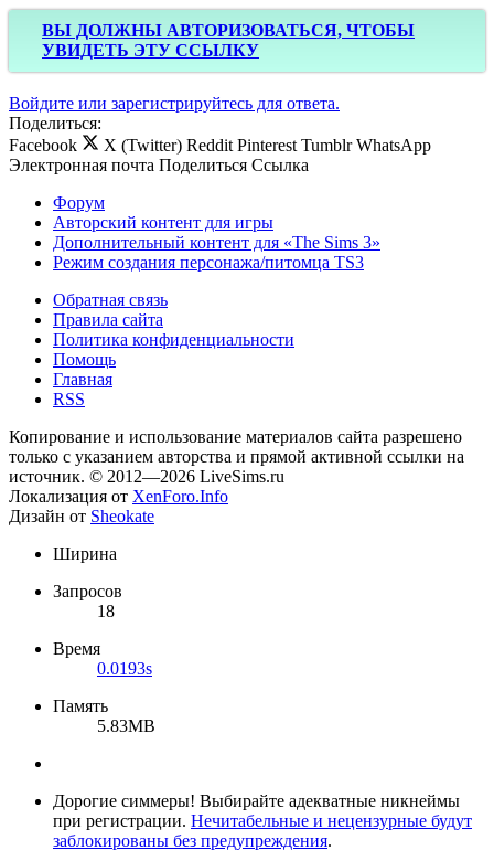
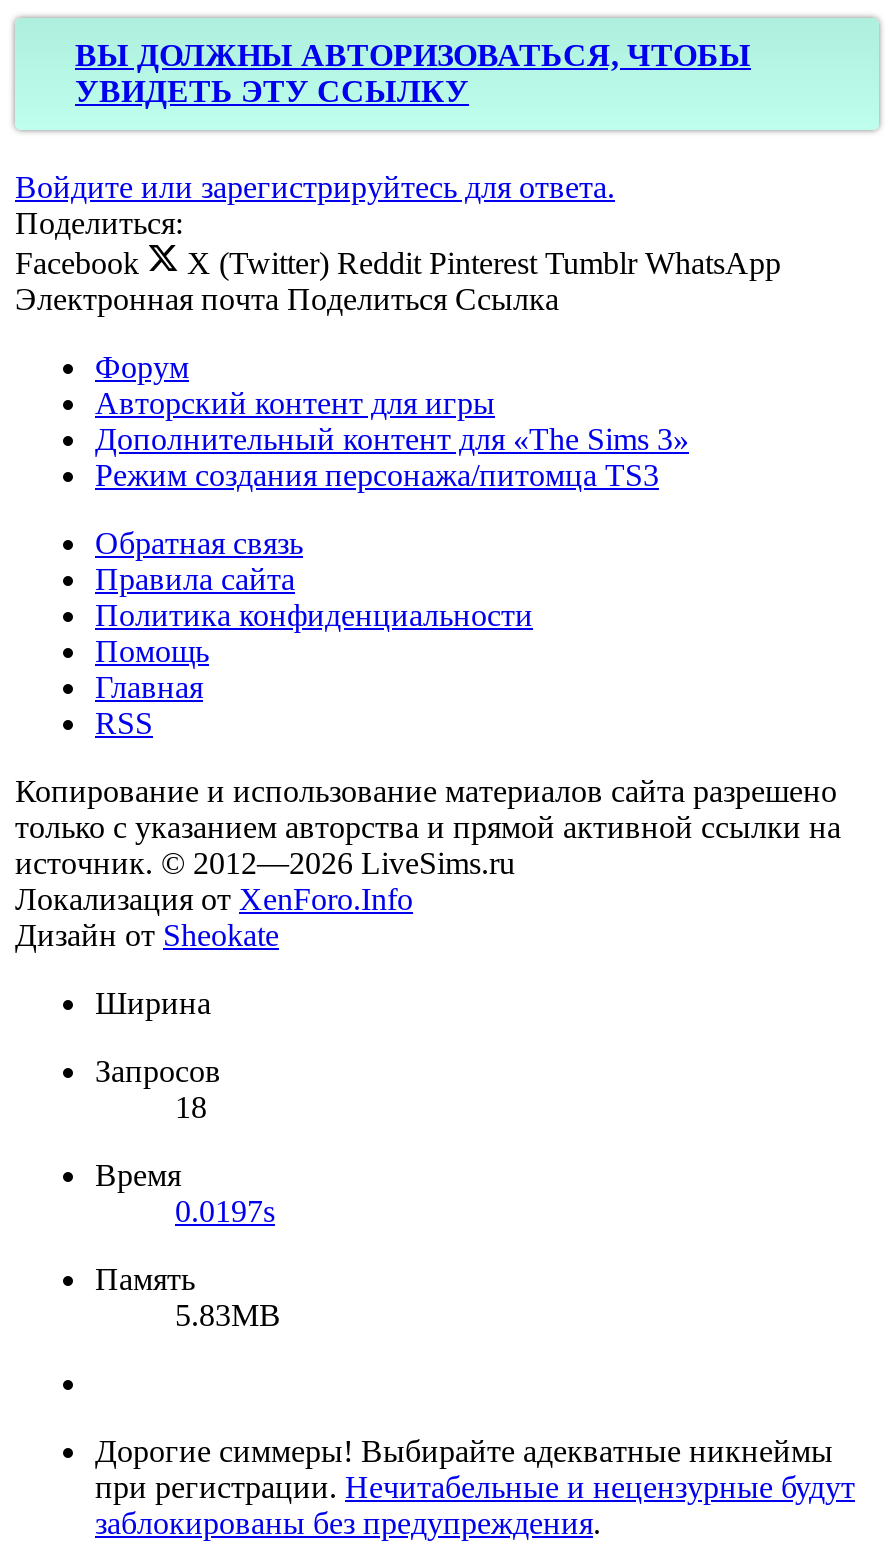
- 0.0193s
+ 0.0197s
